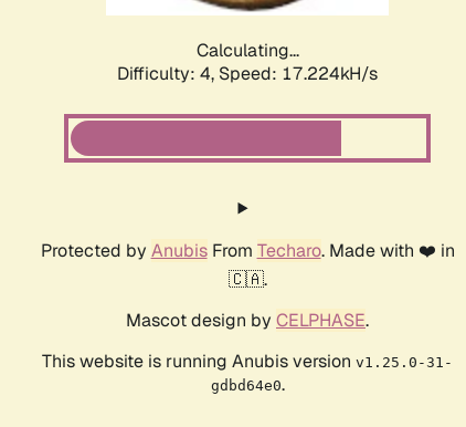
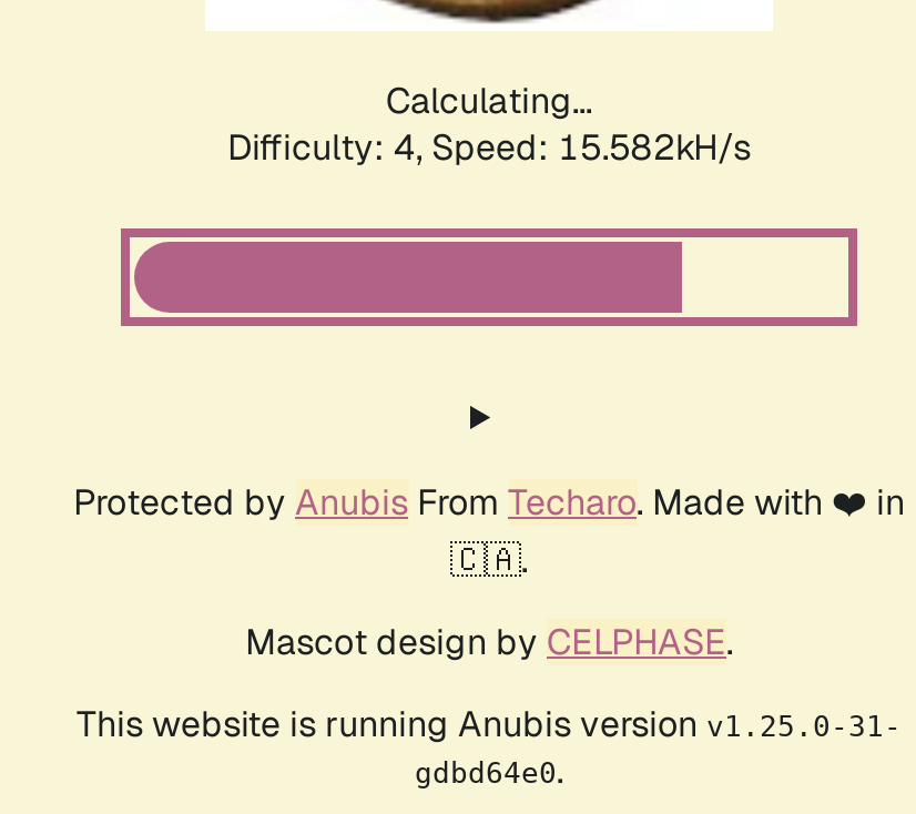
- Difficulty: 4, Speed: 17.224kH/s
+ Difficulty: 4, Speed: 15.582kH/s
